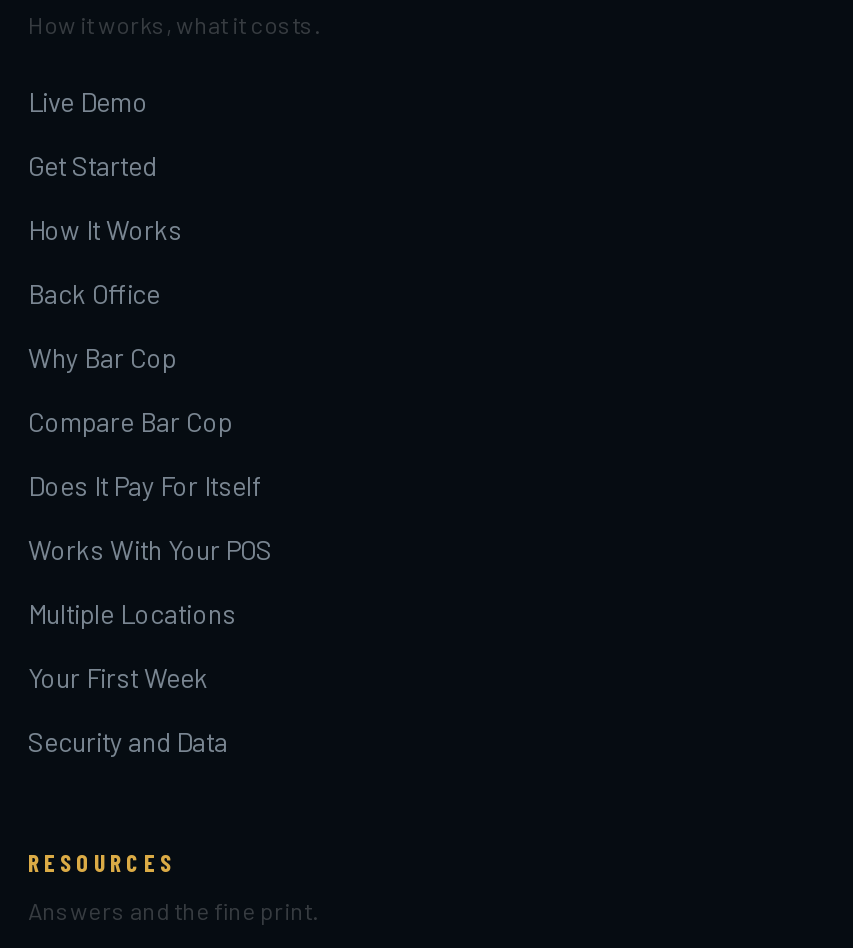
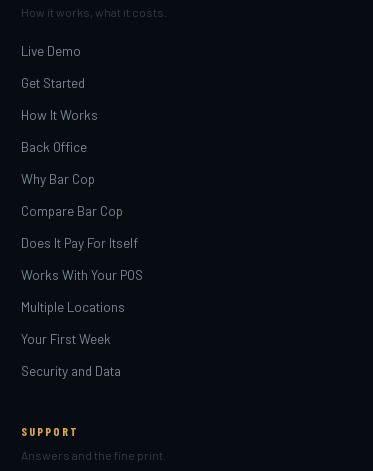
- RESOURCES
+ SUPPORT
